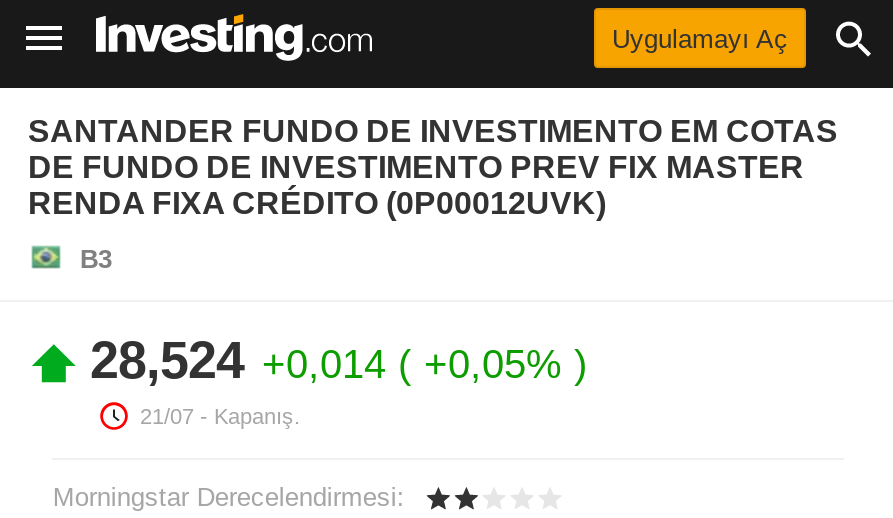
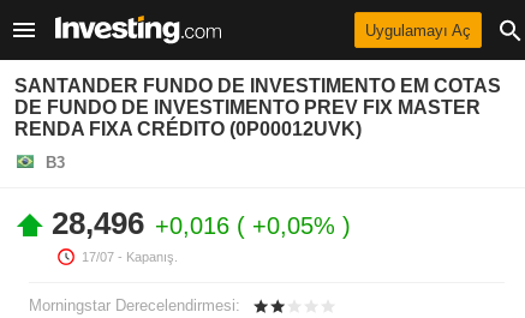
- 28,524 +0,014 +0,05%
+ 28,496 +0,016 +0,05%

- 21/07 - Kapanış.
+ 17/07 - Kapanış.
